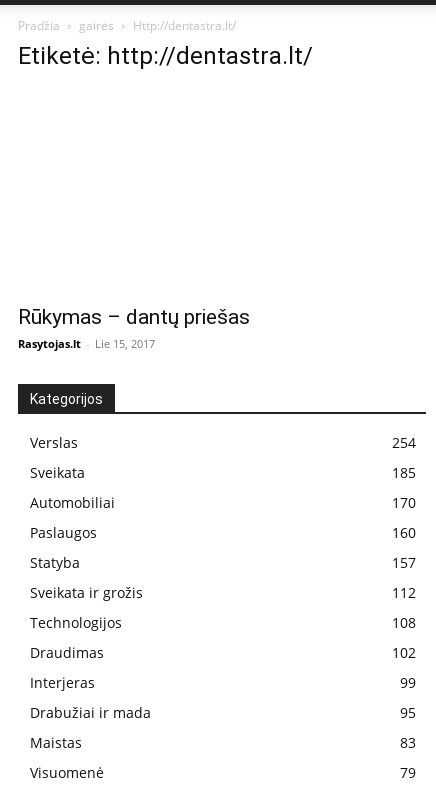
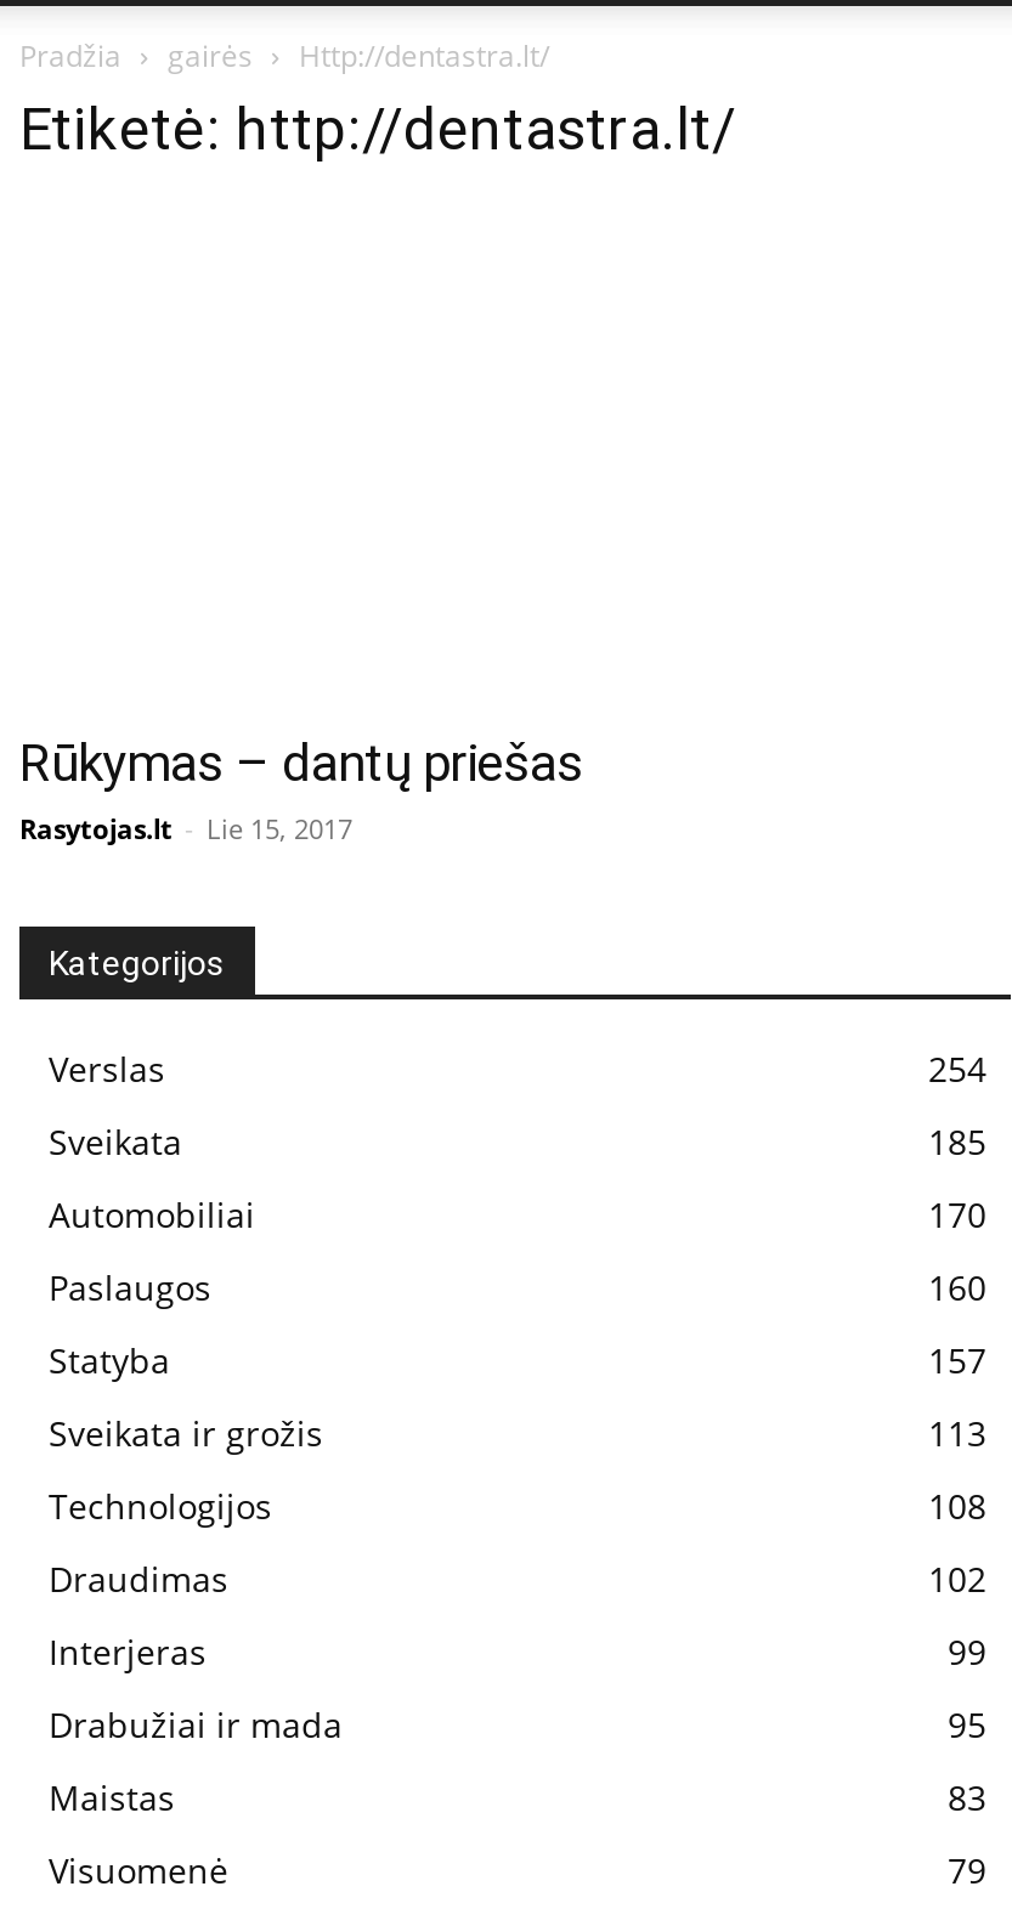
- 112
+ 113
